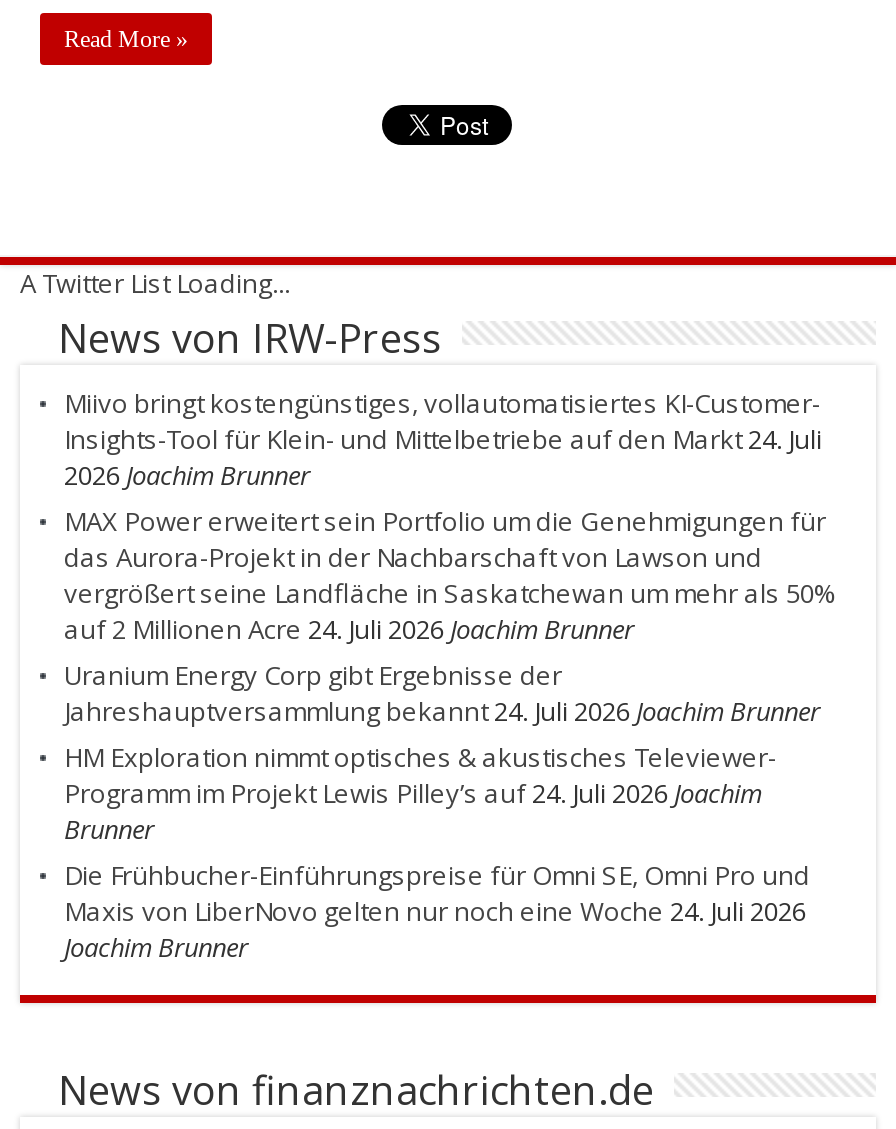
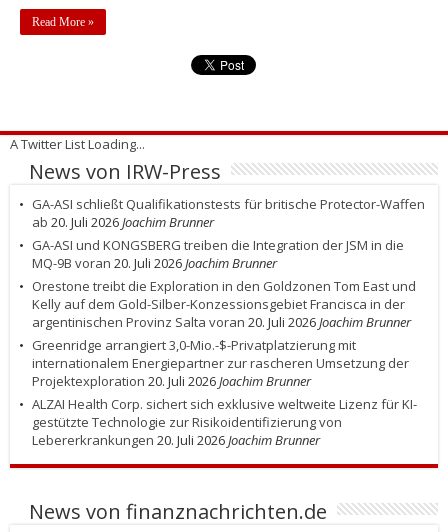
- Miivo bringt kostengünstiges, vollautomatisiertes KI-Customer-
- Insights-Tool für Klein- und Mittelbetriebe auf den Markt 24. Juli
- 2026 Joachim Brunner
- MAX Power erweitert sein Portfolio um die Genehmigungen für
- das Aurora-Projekt in der Nachbarschaft von Lawson und
- vergrößert seine Landfläche in Saskatchewan um mehr als 50%
- auf 2 Millionen Acre 24. Juli 2026 Joachim Brunner
- Uranium Energy Corp gibt Ergebnisse der
- Jahreshauptversammlung bekannt 24. Juli 2026 Joachim Brunner
- HM Exploration nimmt optisches & akustisches Televiewer-
- Programm im Projekt Lewis Pilley’s auf 24. Juli 2026 Joachim
- Brunner
- Die Frühbucher-Einführungspreise für Omni SE, Omni Pro und
- Maxis von LiberNovo gelten nur noch eine Woche 24. Juli 2026
- Joachim Brunner
+ GA-ASI schließt Qualifikationstests für britische Protector-Waffen
+ ab 20. Juli 2026 Joachim Brunner
+ GA-ASI und KONGSBERG treiben die Integration der JSM in die
+ MQ-9B voran 20. Juli 2026 Joachim Brunner
+ Orestone treibt die Exploration in den Goldzonen Tom East und
+ Kelly auf dem Gold-Silber-Konzessionsgebiet Francisca in der
+ argentinischen Provinz Salta voran 20. Juli 2026 Joachim Brunner
+ Greenridge arrangiert 3,0-Mio.-$-Privatplatzierung mit
+ internationalem Energiepartner zur rascheren Umsetzung der
+ Projektexploration 20. Juli 2026 Joachim Brunner
+ ALZAI Health Corp. sichert sich exklusive weltweite Lizenz für KI-
+ gestützte Technologie zur Risikoidentifizierung von
+ Lebererkrankungen 20. Juli 2026 Joachim Brunner
